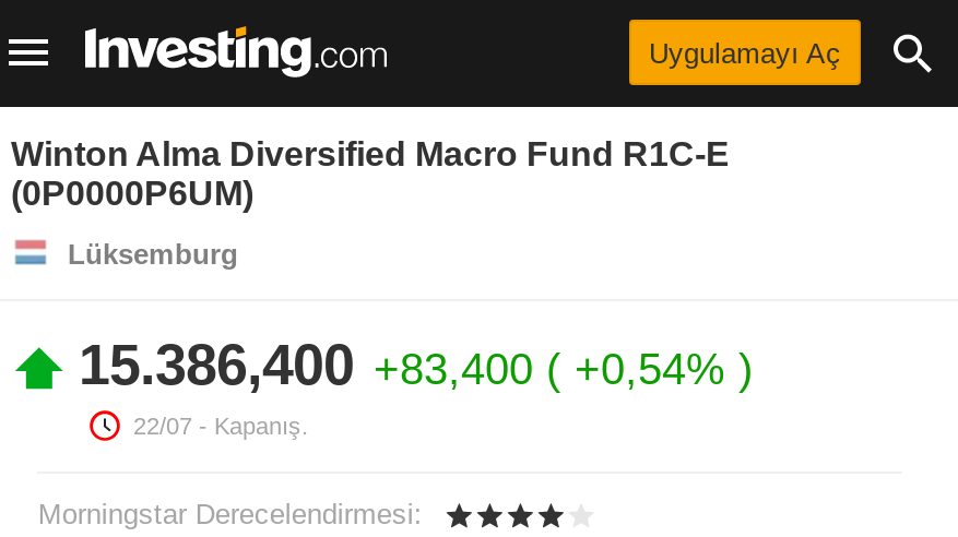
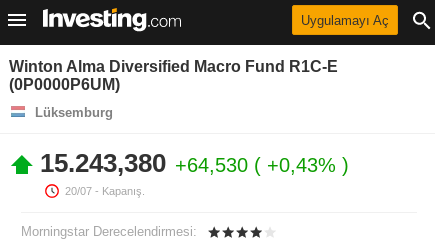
- 15.386,400 +83,400 +0,54%
+ 15.243,380 +64,530 +0,43%

- 22/07 - Kapanış.
+ 20/07 - Kapanış.
